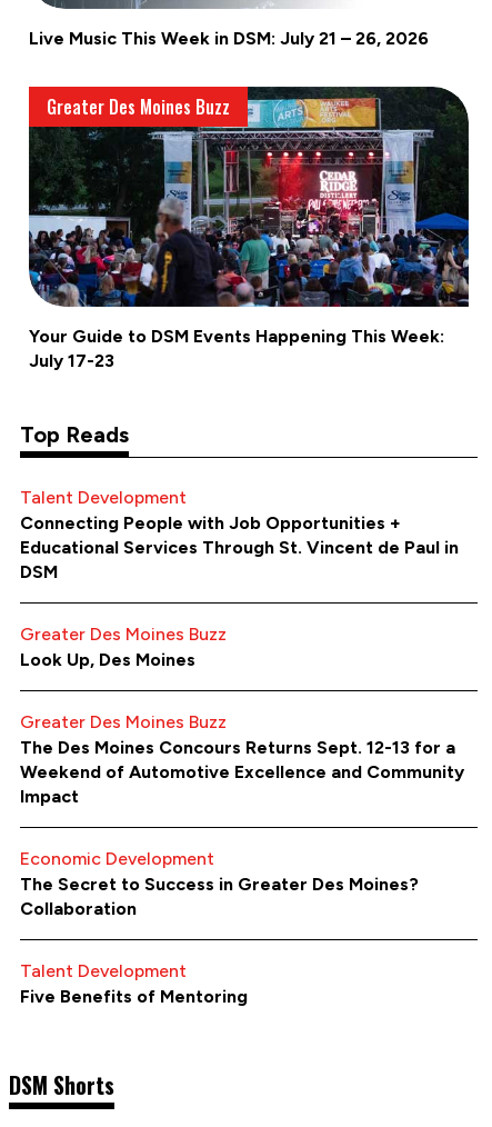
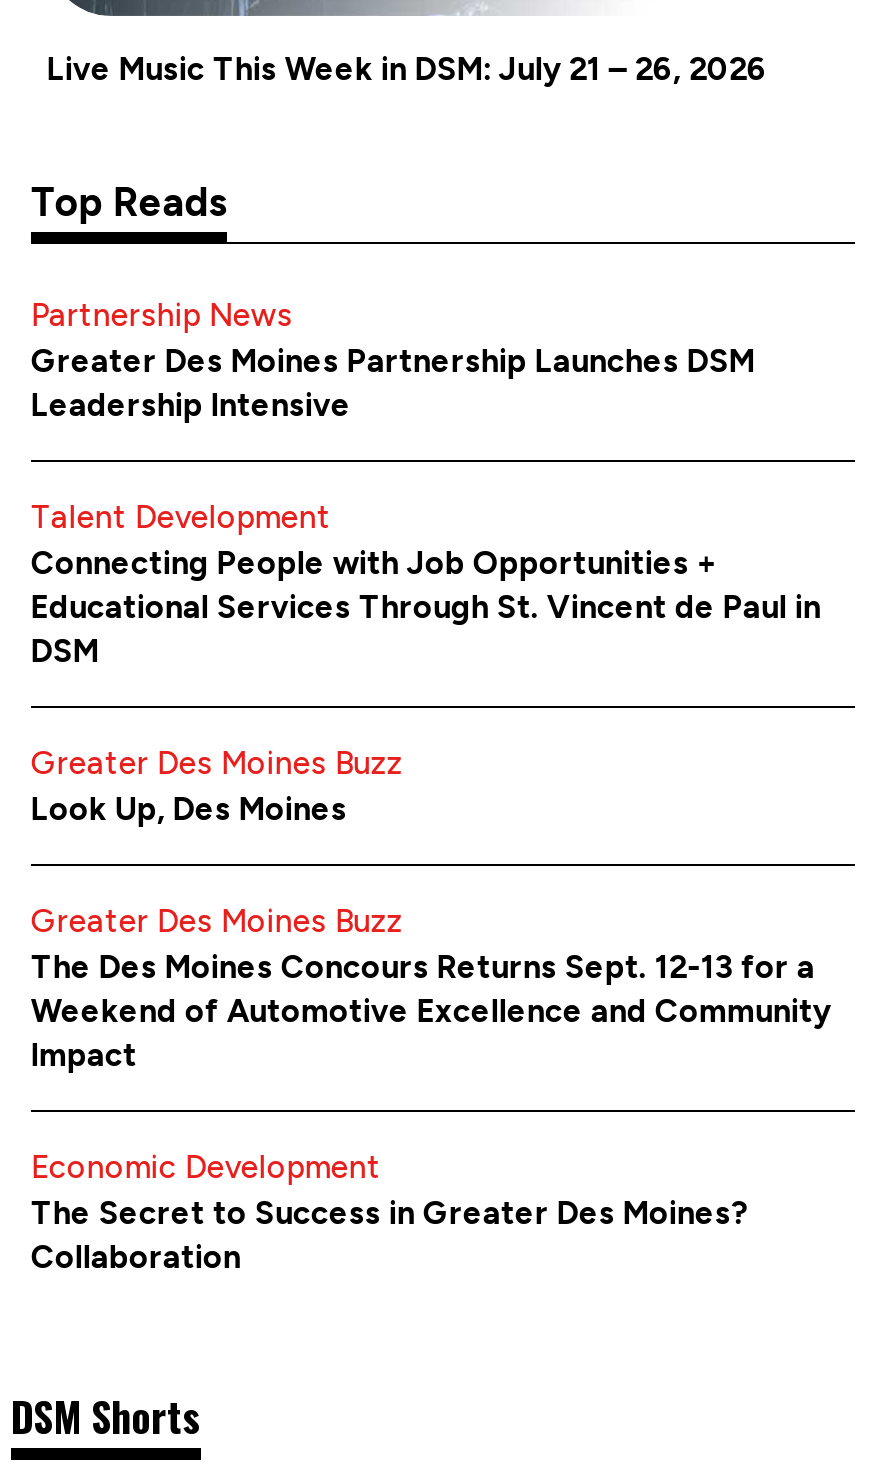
- [image]
- Greater Des Moines Buzz

- Your Guide to DSM Events Happening This Week:
- July 17-23

moved up: Top Reads

+ Partnership News
+ Greater Des Moines Partnership Launches DSM
+ Leadership Intensive

- Talent Development
- Five Benefits of Mentoring
